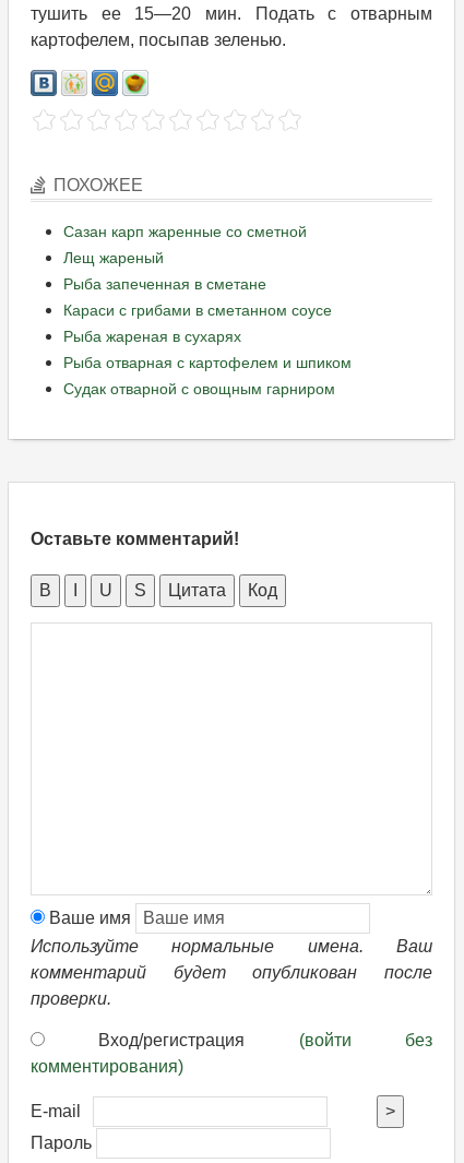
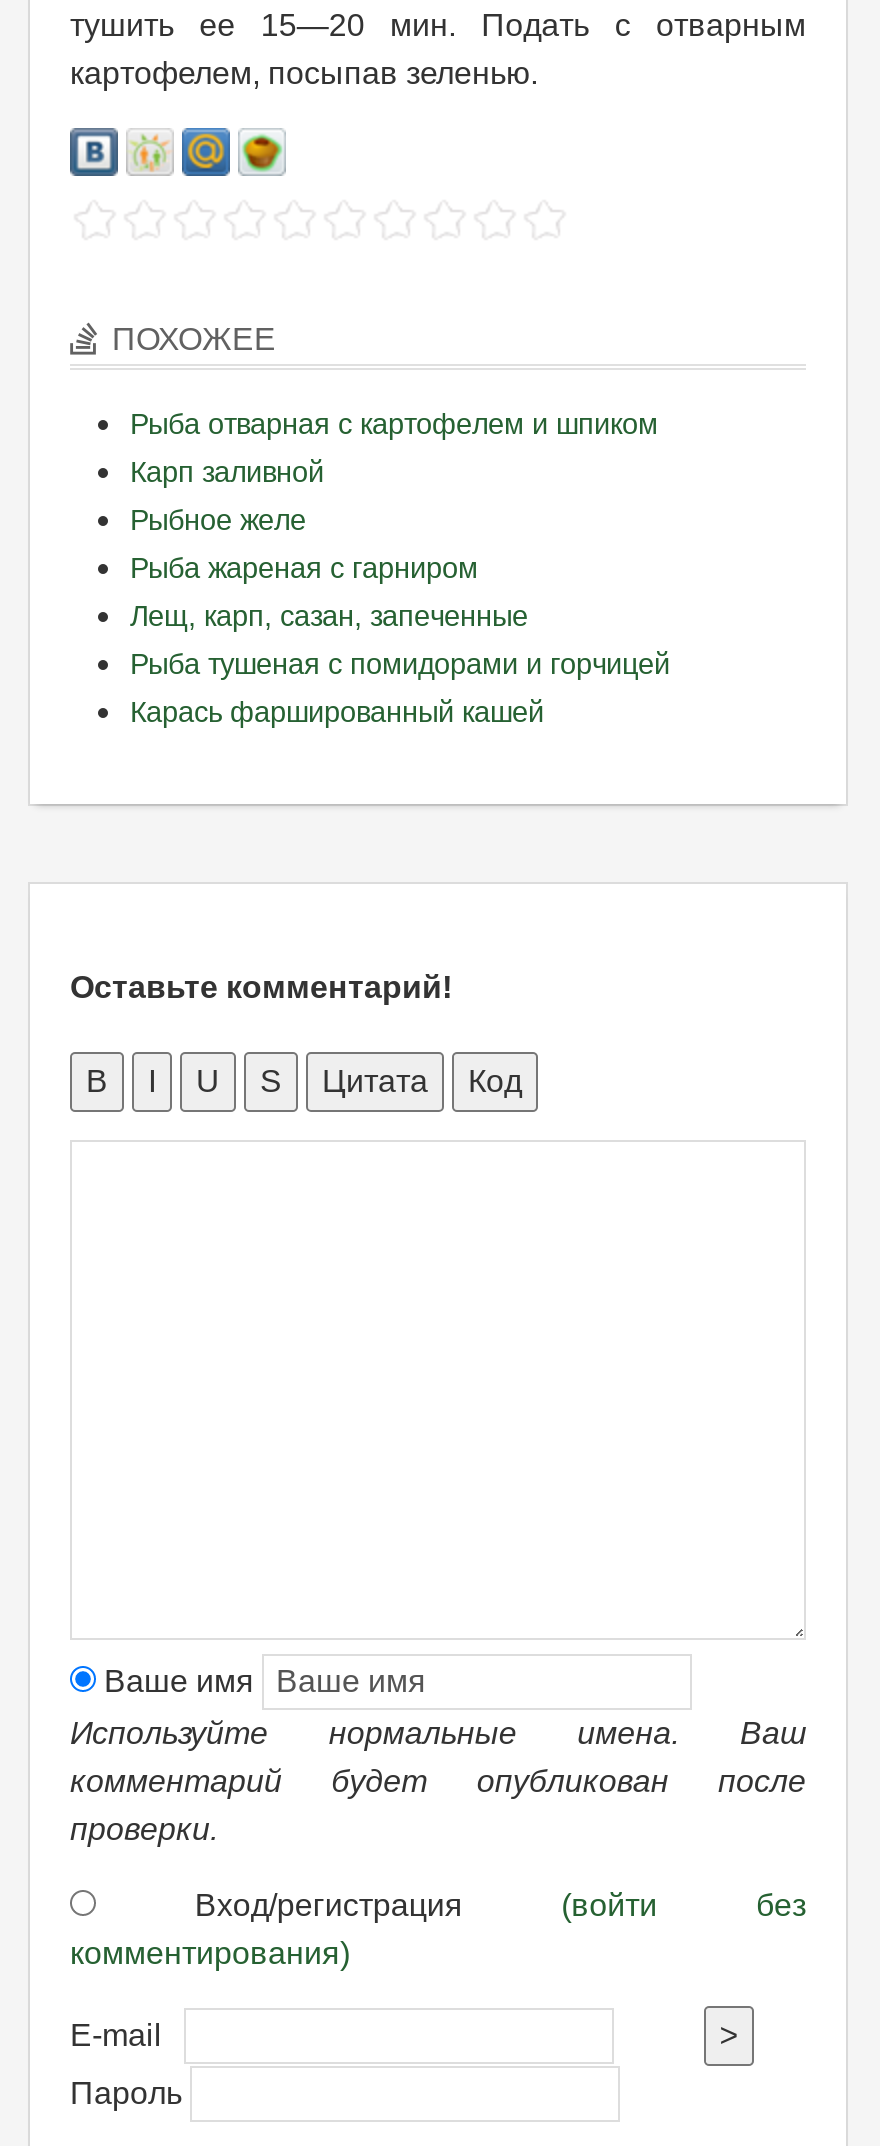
- Сазан карп жаренные со сметной
- Лещ жареный
- Рыба запеченная в сметане
- Караси с грибами в сметанном соусе
- Рыба жареная в сухарях

moved up: Рыба отварная с картофелем и шпиком

- Судак отварной с овощным гарниром
+ Карп заливной
+ Рыбное желе
+ Рыба жареная с гарниром
+ Лещ, карп, сазан, запеченные
+ Рыба тушеная с помидорами и горчицей
+ Карась фаршированный кашей
